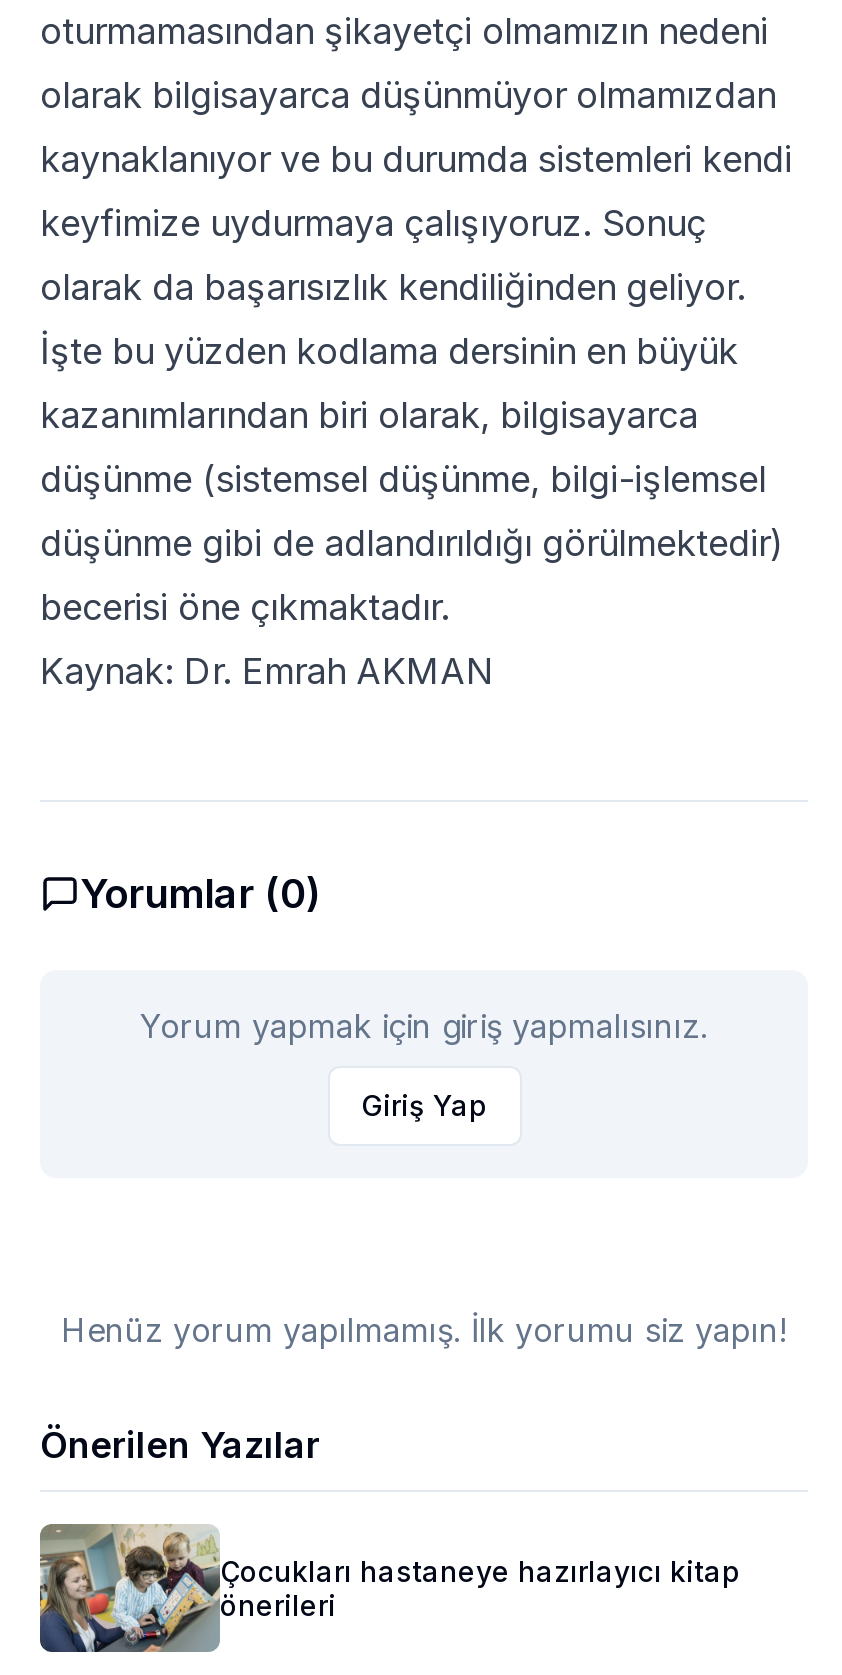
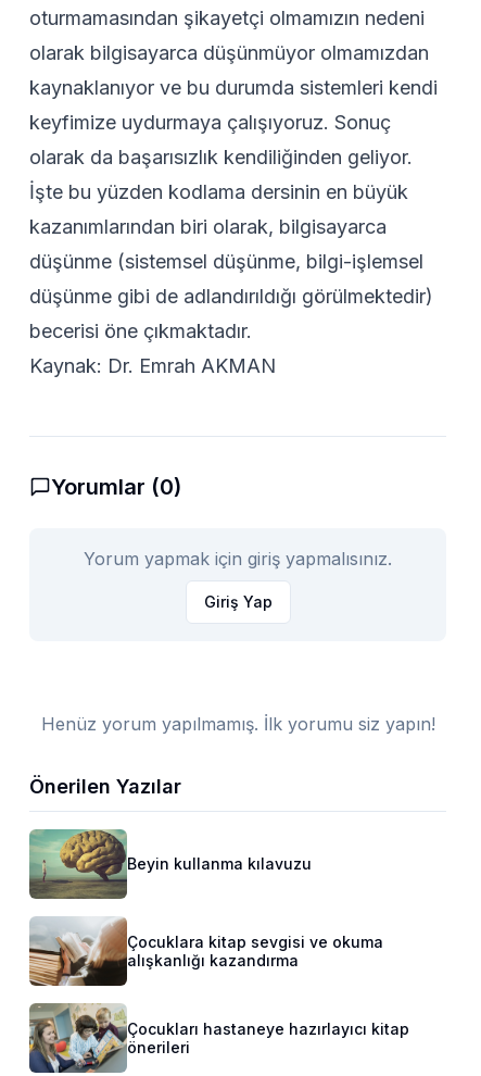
+ [image]
+ Beyin kullanma kılavuzu

+ [image]
+ Çocuklara kitap sevgisi ve okuma
+ alışkanlığı kazandırma
